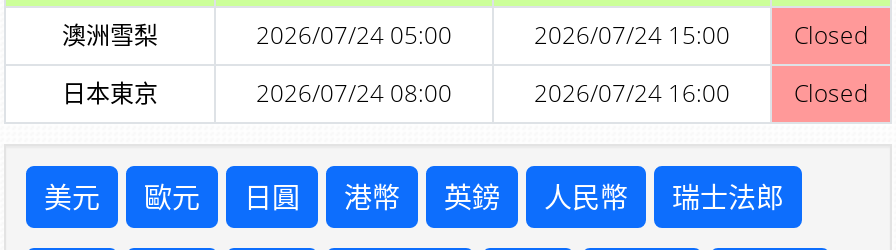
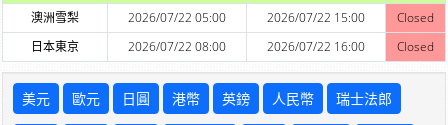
- 2026/07/24 05:00
+ 2026/07/22 05:00

- 2026/07/24 15:00 Closed
+ 2026/07/22 15:00 Closed

- 2026/07/24 08:00
+ 2026/07/22 08:00

- 2026/07/24 16:00 Closed
+ 2026/07/22 16:00 Closed
